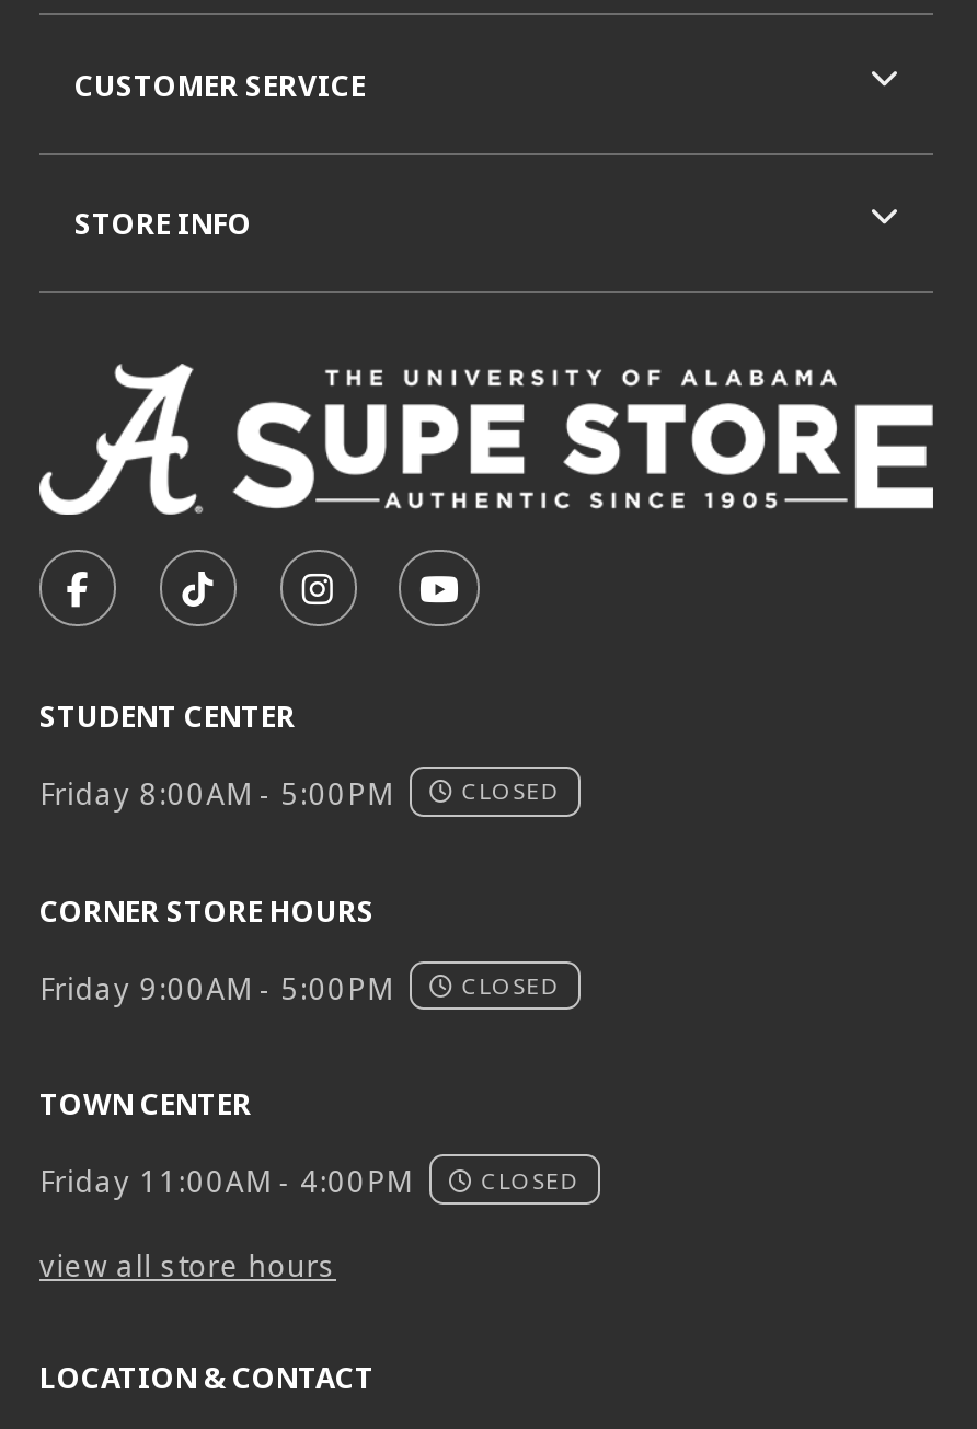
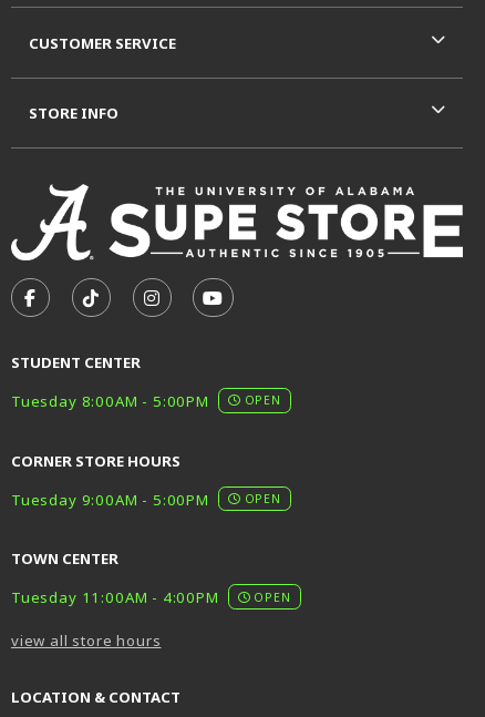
- Friday 8:00AM - 5:00PM
- CLOSED
+ Tuesday 8:00AM - 5:00PM
+ OPEN

- Friday 9:00AM - 5:00PM
- CLOSED
+ Tuesday 9:00AM - 5:00PM
+ OPEN

- Friday 11:00AM - 4:00PM
- CLOSED
+ Tuesday 11:00AM - 4:00PM
+ OPEN
